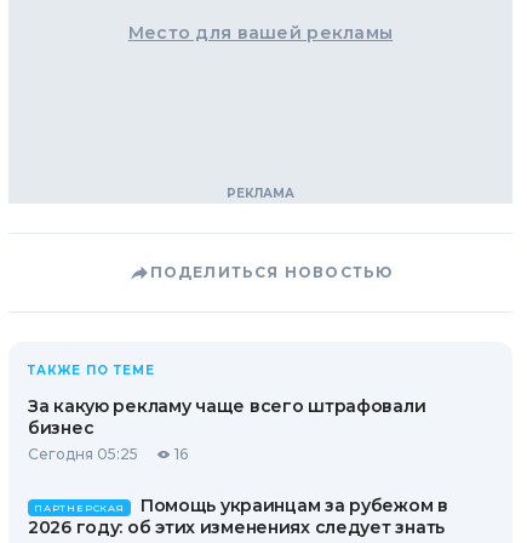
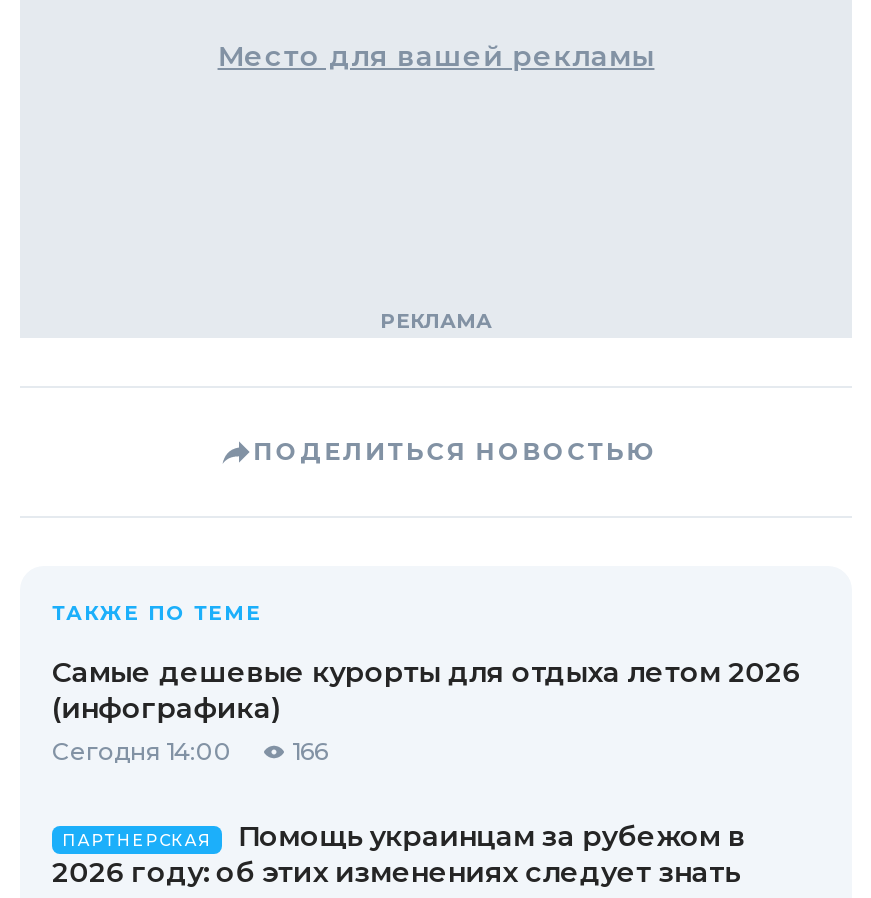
- За какую рекламу чаще всего штрафовали
- бизнес
- Сегодня 05:25
- 16
+ Самые дешевые курорты для отдыха летом 2026
+ (инфографика)
+ Сегодня 14:00
+ 166
